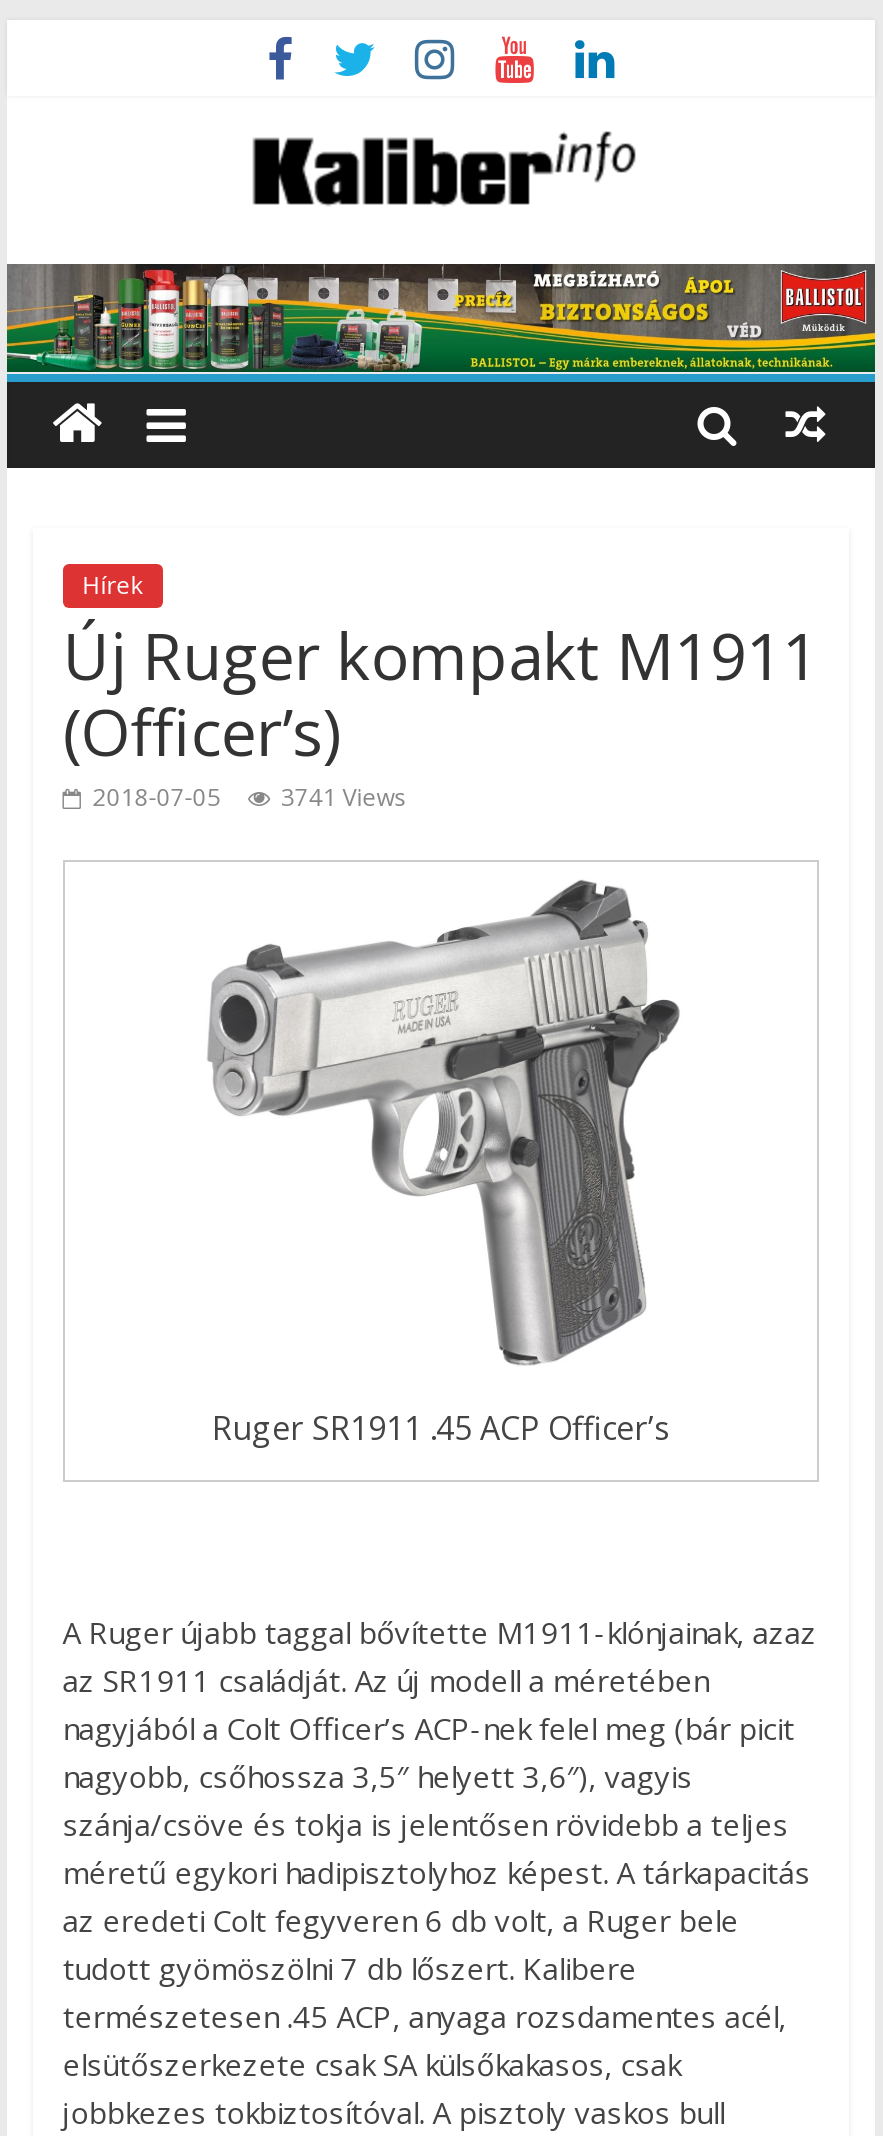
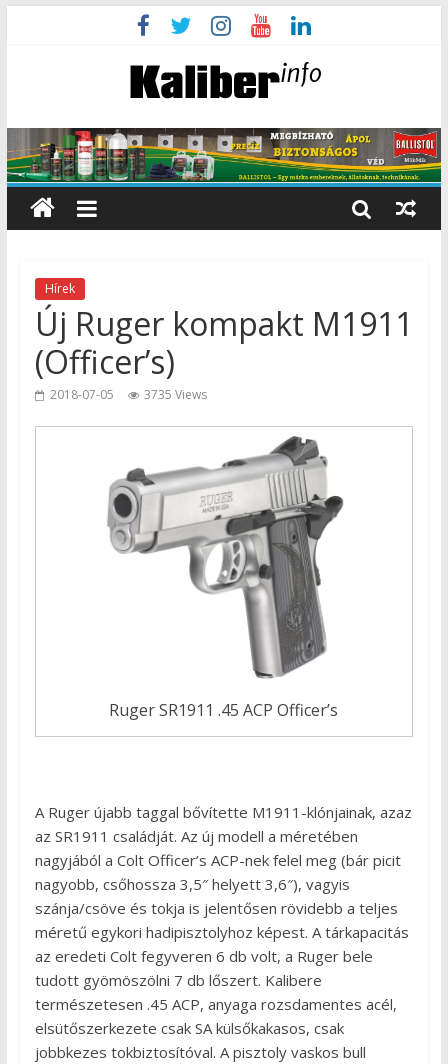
- 2018-07-05 3741 Views
+ 2018-07-05 3735 Views
